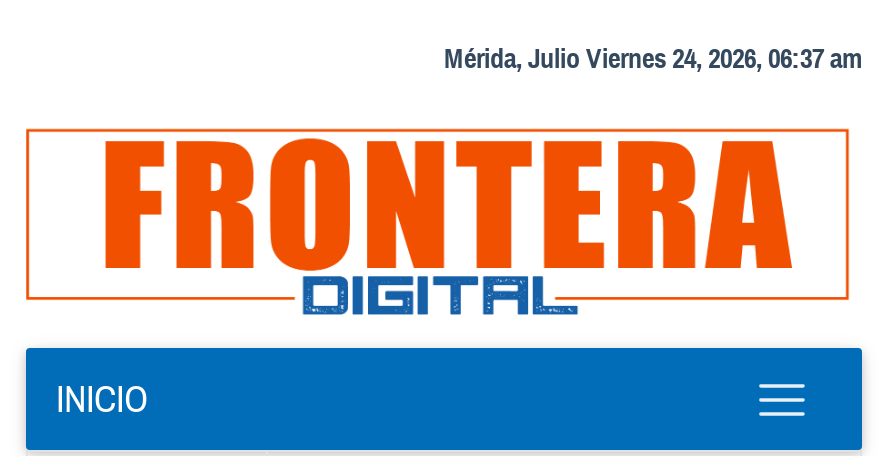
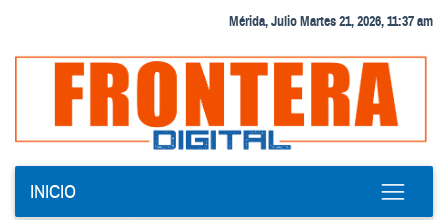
- Mérida, Julio Viernes 24, 2026, 06:37 am
+ Mérida, Julio Martes 21, 2026, 11:37 am
